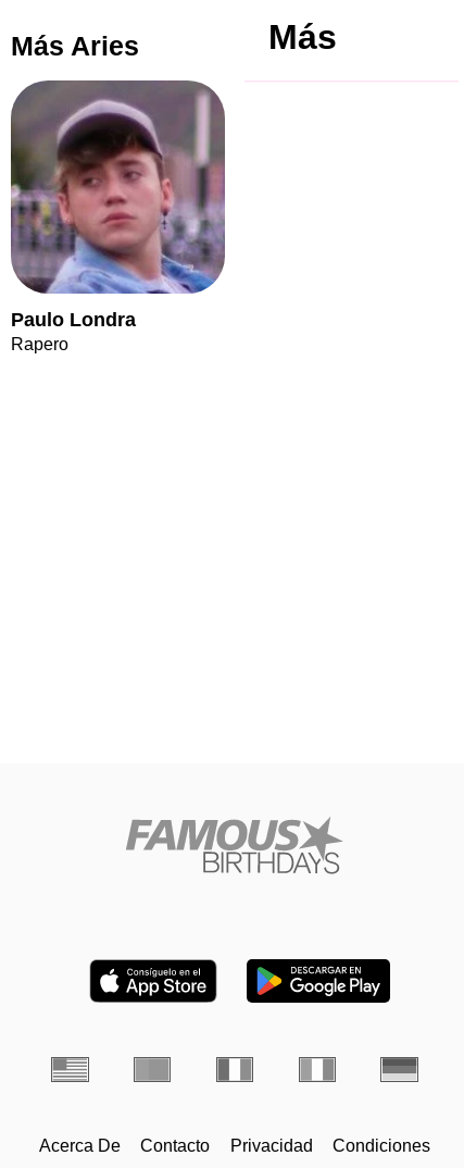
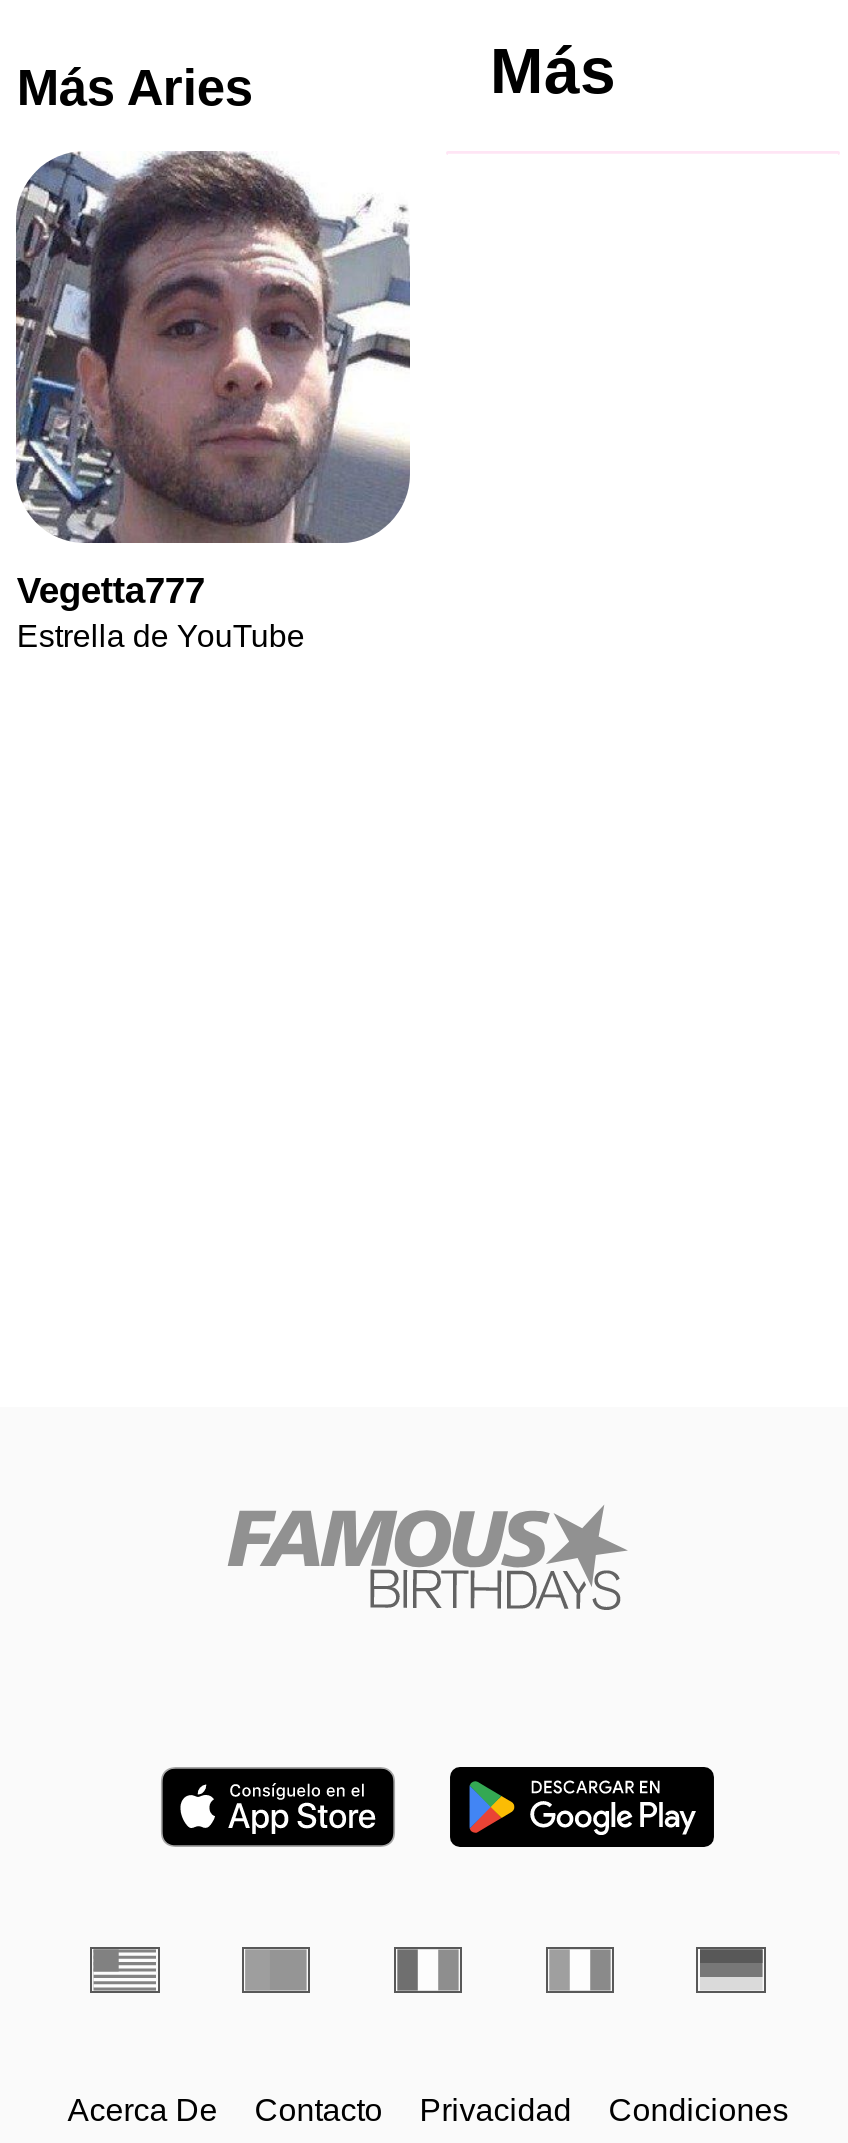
- [image]
- Paulo Londra
- Rapero
+ [image]
+ Vegetta777
+ Estrella de YouTube
